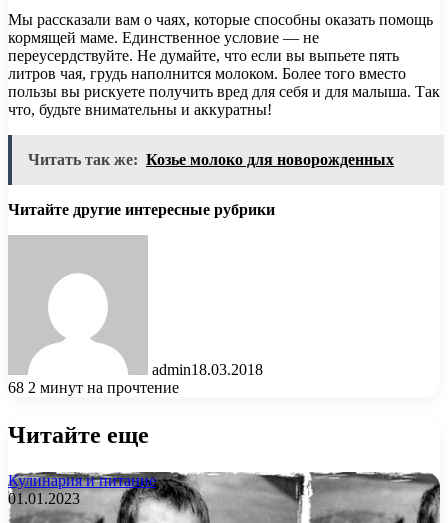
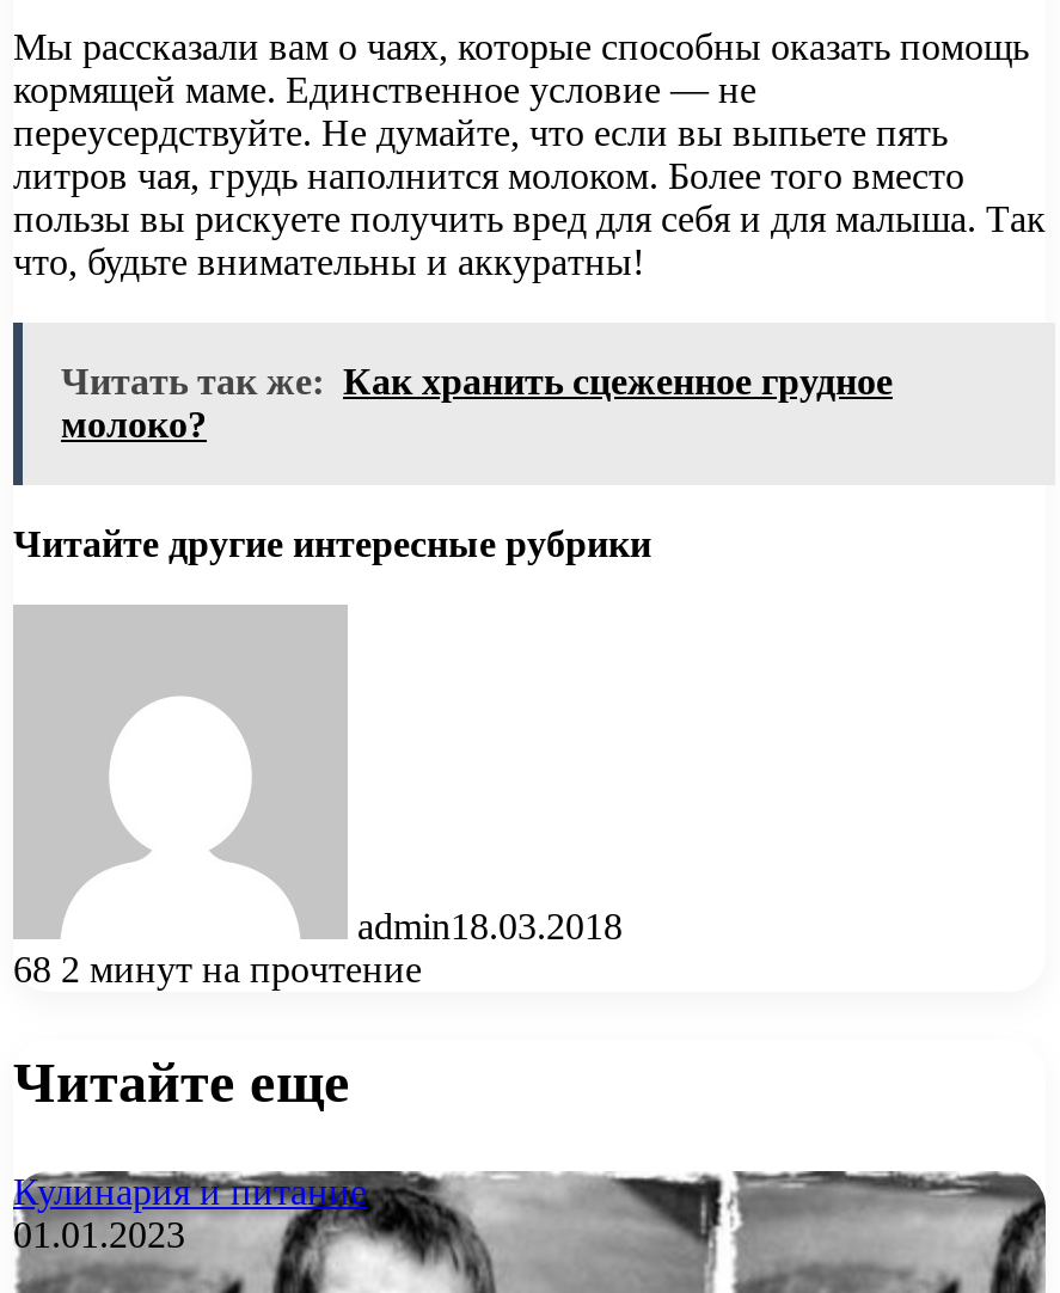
- Читать так же: Козье молоко для новорожденных
+ Читать так же: Как хранить сцеженное грудное
+ молоко?
